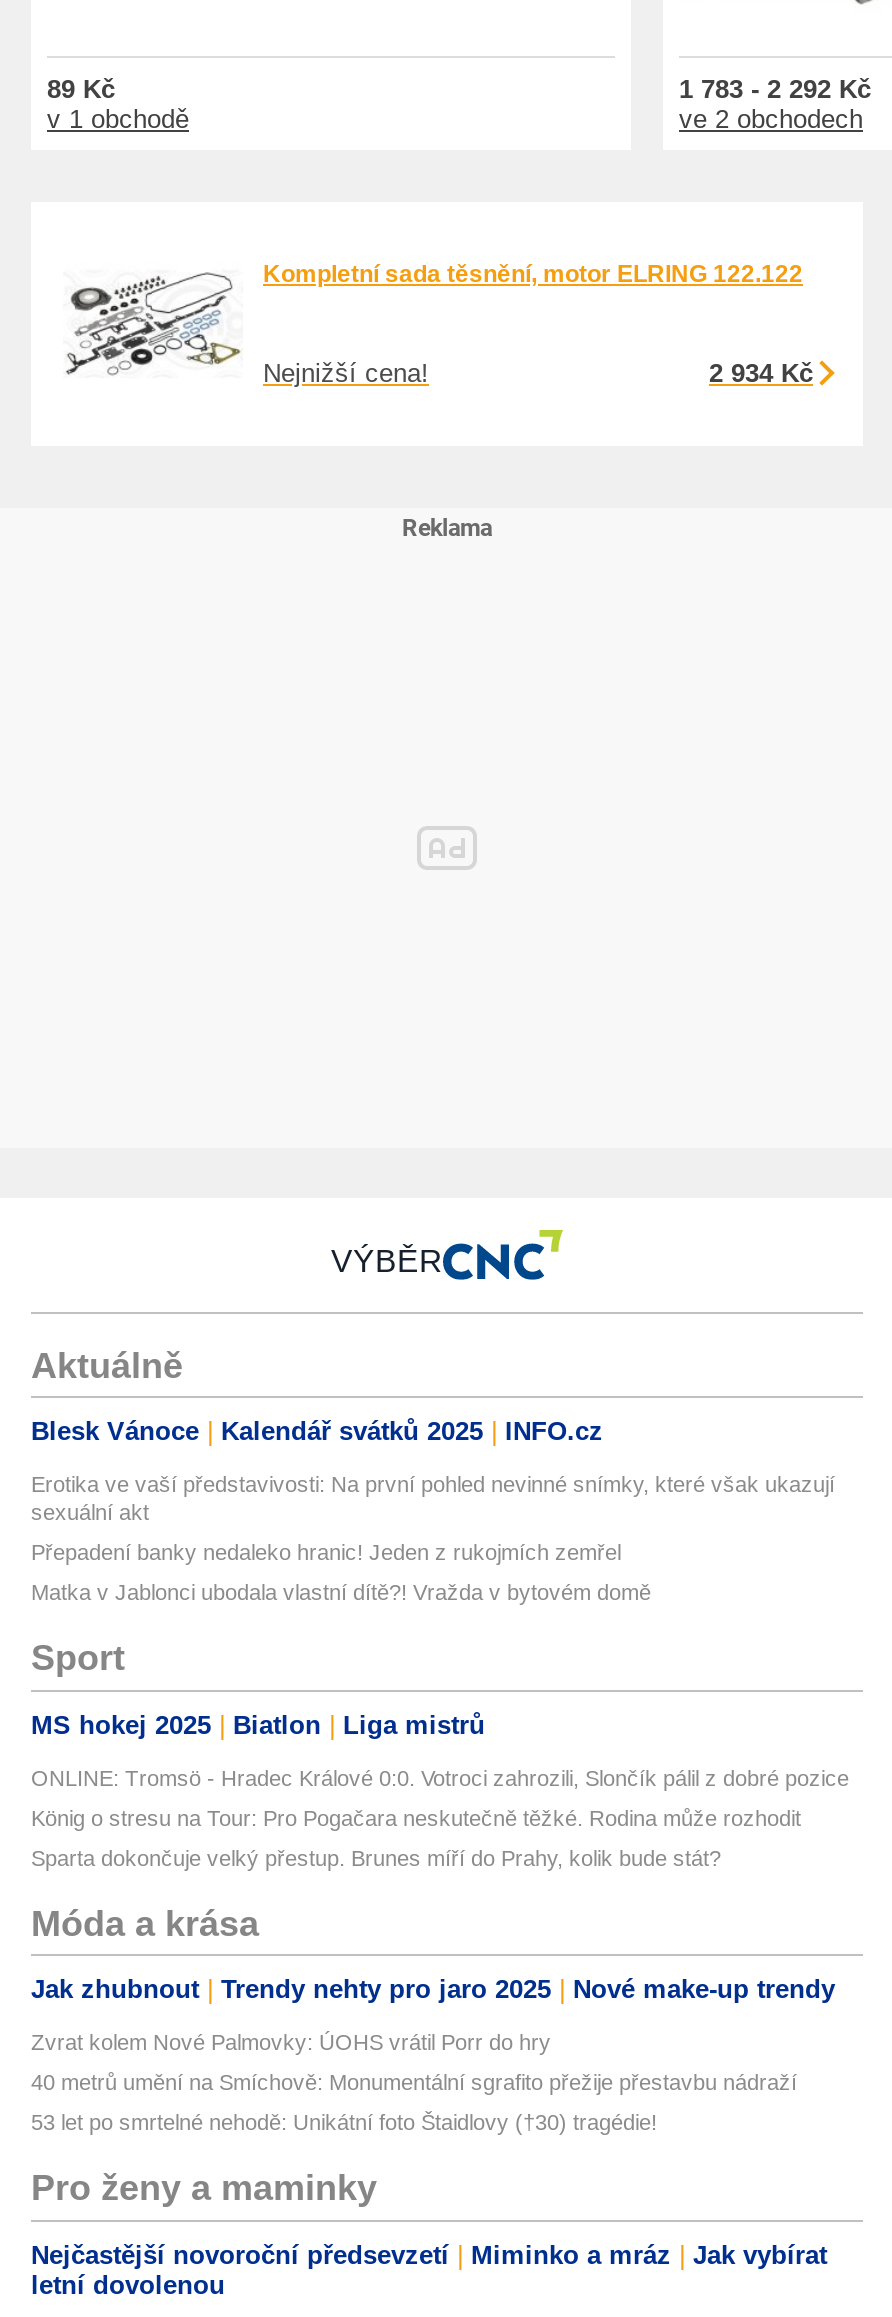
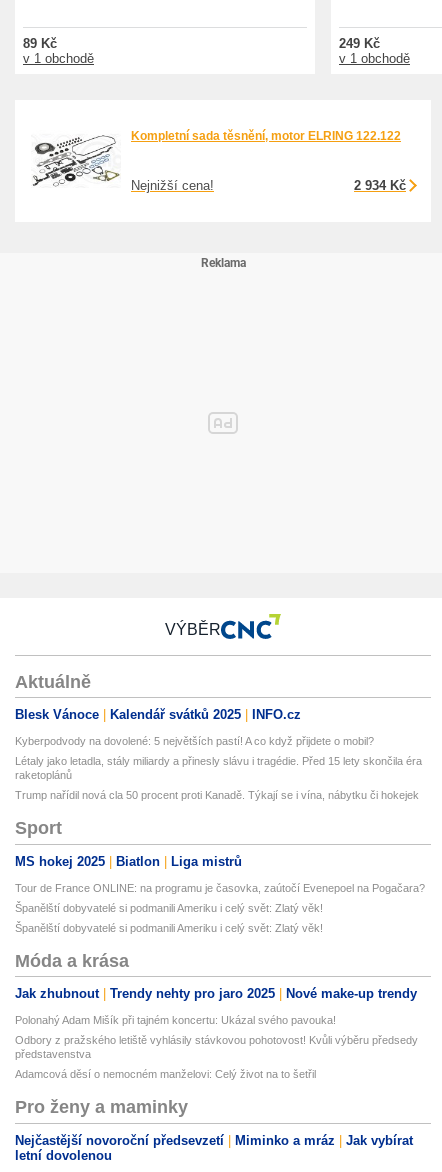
- 1 783 - 2 292 Kč
- ve 2 obchodech
+ 249 Kč
+ v 1 obchodě

- Erotika ve vaší představivosti: Na první pohled nevinné snímky, které však ukazují
- sexuální akt
+ Kyberpodvody na dovolené: 5 největších pastí! A co když přijdete o mobil?

- Přepadení banky nedaleko hranic! Jeden z rukojmích zemřel
+ Létaly jako letadla, stály miliardy a přinesly slávu i tragédie. Před 15 lety skončila éra
+ raketoplánů

- Matka v Jablonci ubodala vlastní dítě?! Vražda v bytovém domě
+ Trump nařídil nová cla 50 procent proti Kanadě. Týkají se i vína, nábytku či hokejek

- ONLINE: Tromsö - Hradec Králové 0:0. Votroci zahrozili, Slončík pálil z dobré pozice
+ Tour de France ONLINE: na programu je časovka, zaútočí Evenepoel na Pogačara?

- König o stresu na Tour: Pro Pogačara neskutečně těžké. Rodina může rozhodit
+ Španělští dobyvatelé si podmanili Ameriku i celý svět: Zlatý věk!

- Sparta dokončuje velký přestup. Brunes míří do Prahy, kolik bude stát?
+ Španělští dobyvatelé si podmanili Ameriku i celý svět: Zlatý věk!

- Zvrat kolem Nové Palmovky: ÚOHS vrátil Porr do hry
+ Polonahý Adam Mišík při tajném koncertu: Ukázal svého pavouka!

- 40 metrů umění na Smíchově: Monumentální sgrafito přežije přestavbu nádraží
+ Odbory z pražského letiště vyhlásily stávkovou pohotovost! Kvůli výběru předsedy
+ představenstva

- 53 let po smrtelné nehodě: Unikátní foto Štaidlovy (†30) tragédie!
+ Adamcová děsí o nemocném manželovi: Celý život na to šetřil
